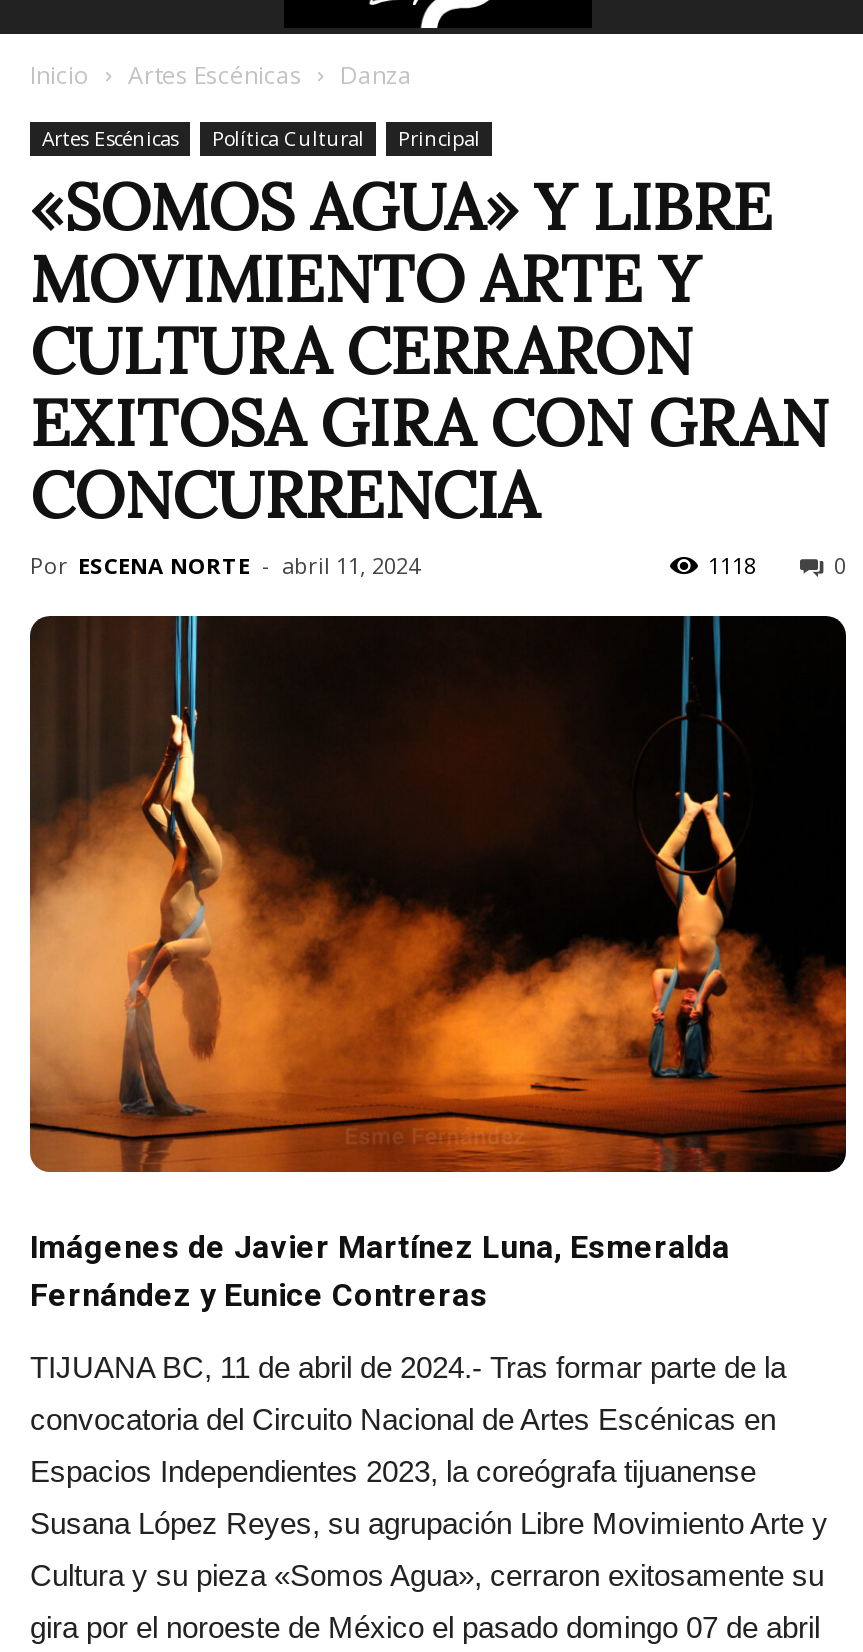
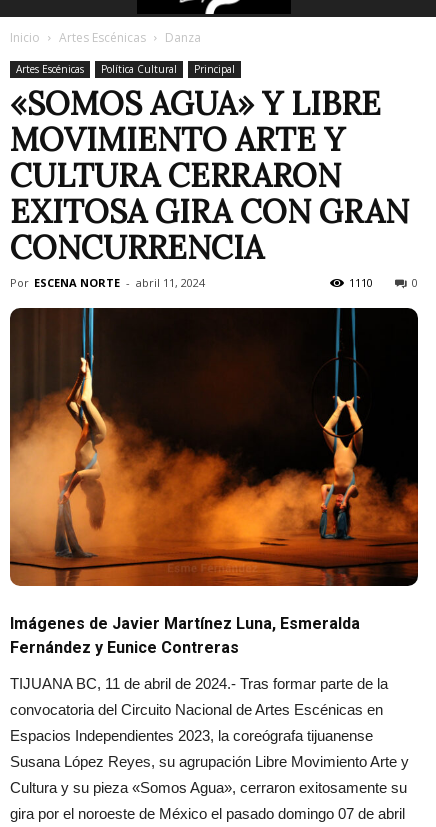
- 1118
+ 1110
